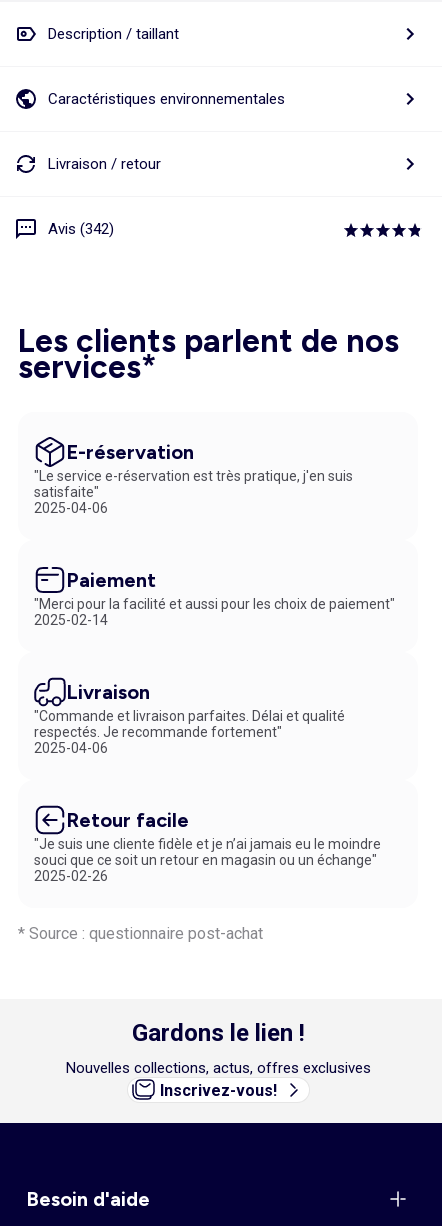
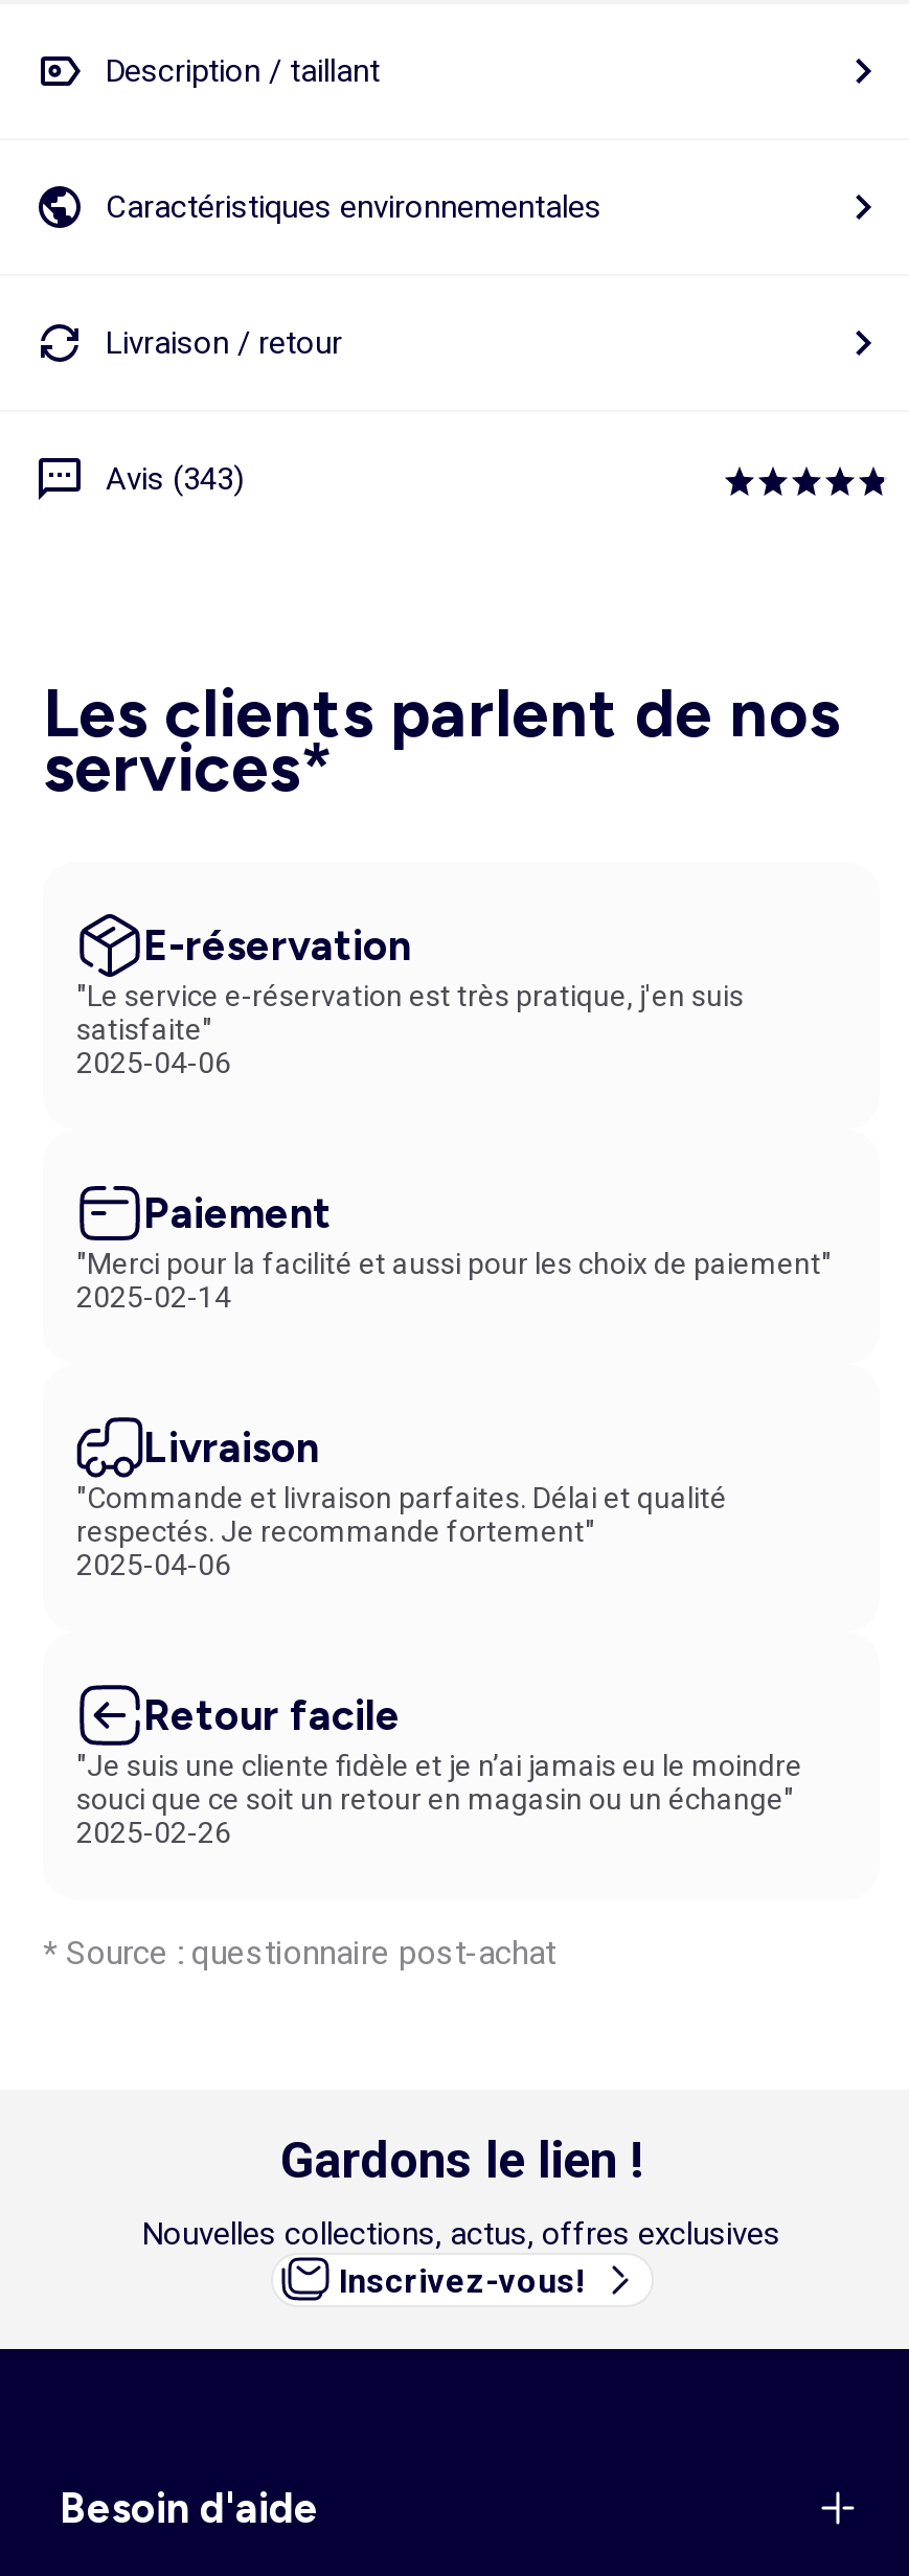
- Avis (342)
+ Avis (343)
